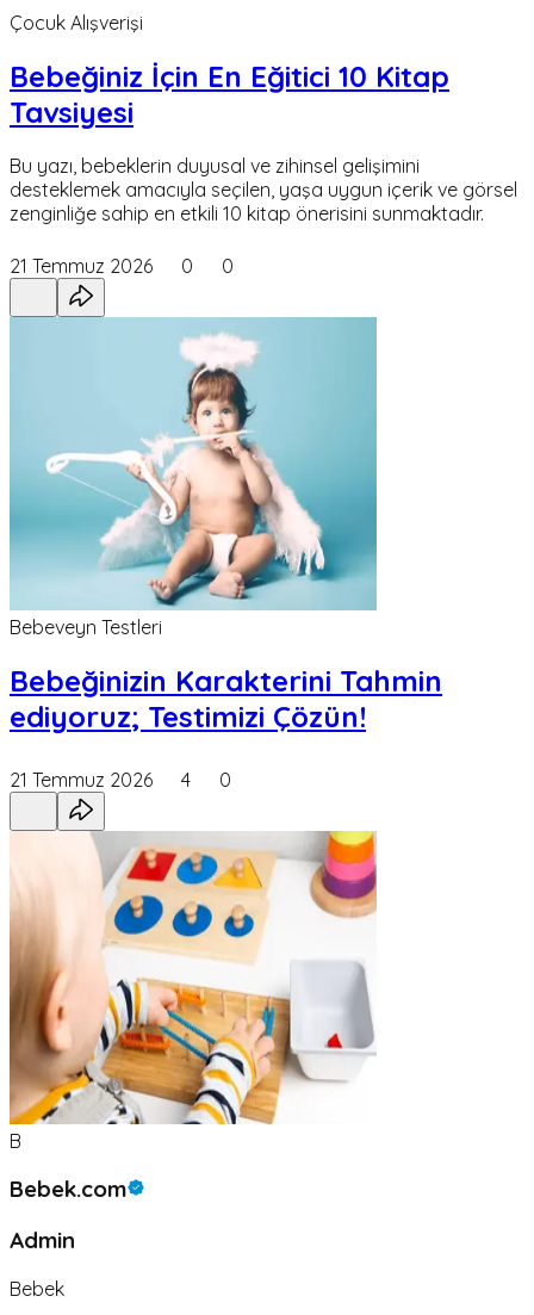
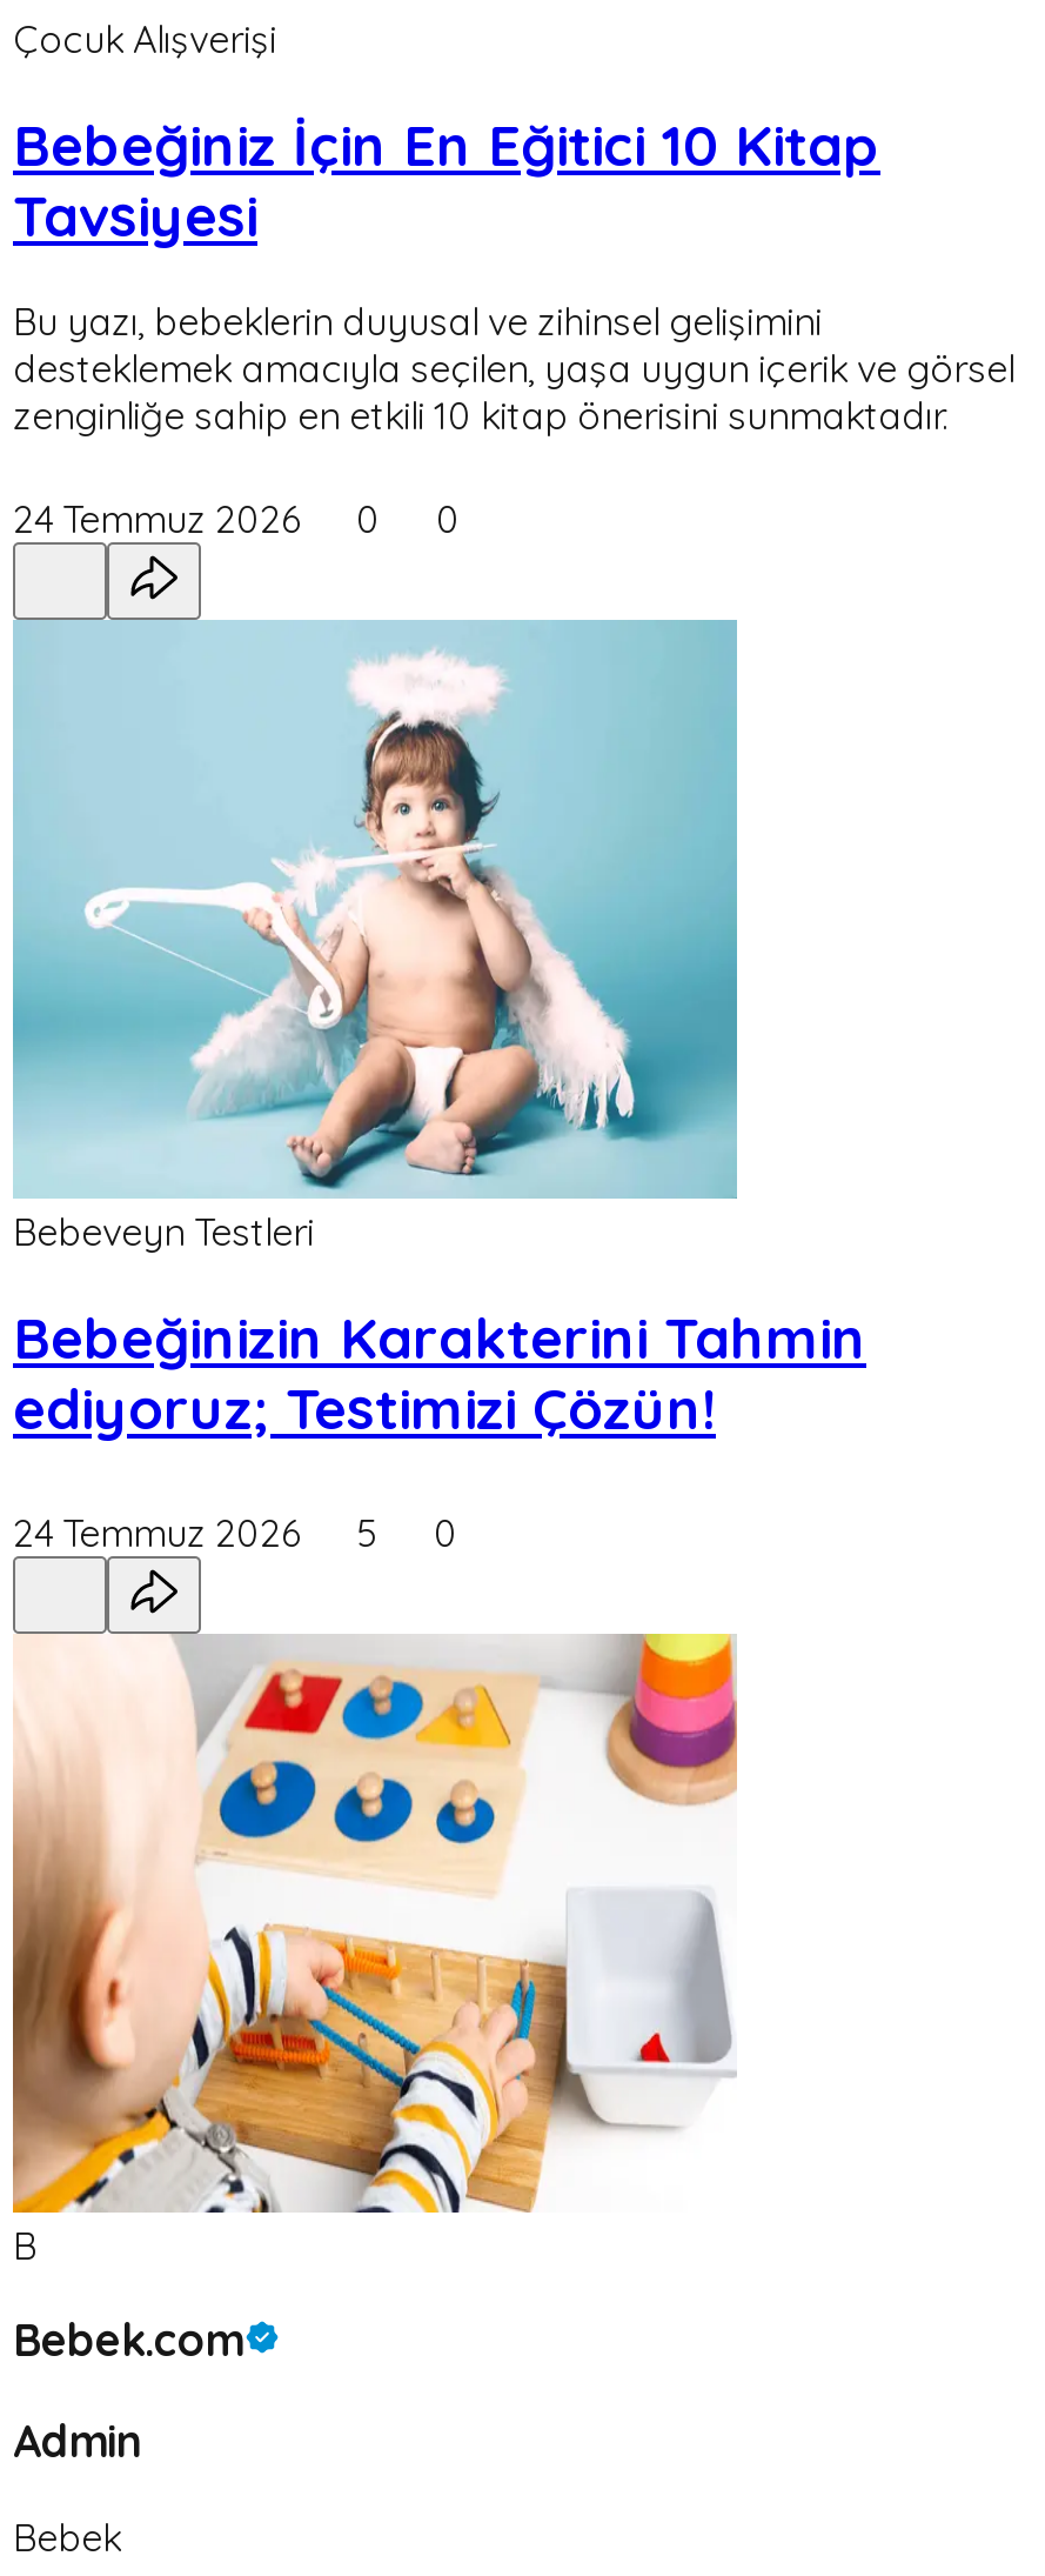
- 21 Temmuz 2026 0 0
+ 24 Temmuz 2026 0 0

- 21 Temmuz 2026
+ 24 Temmuz 2026

- 4
+ 5
